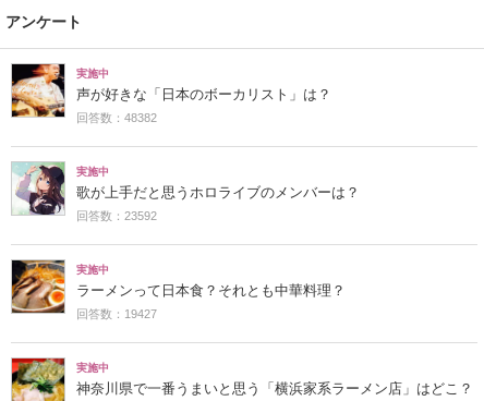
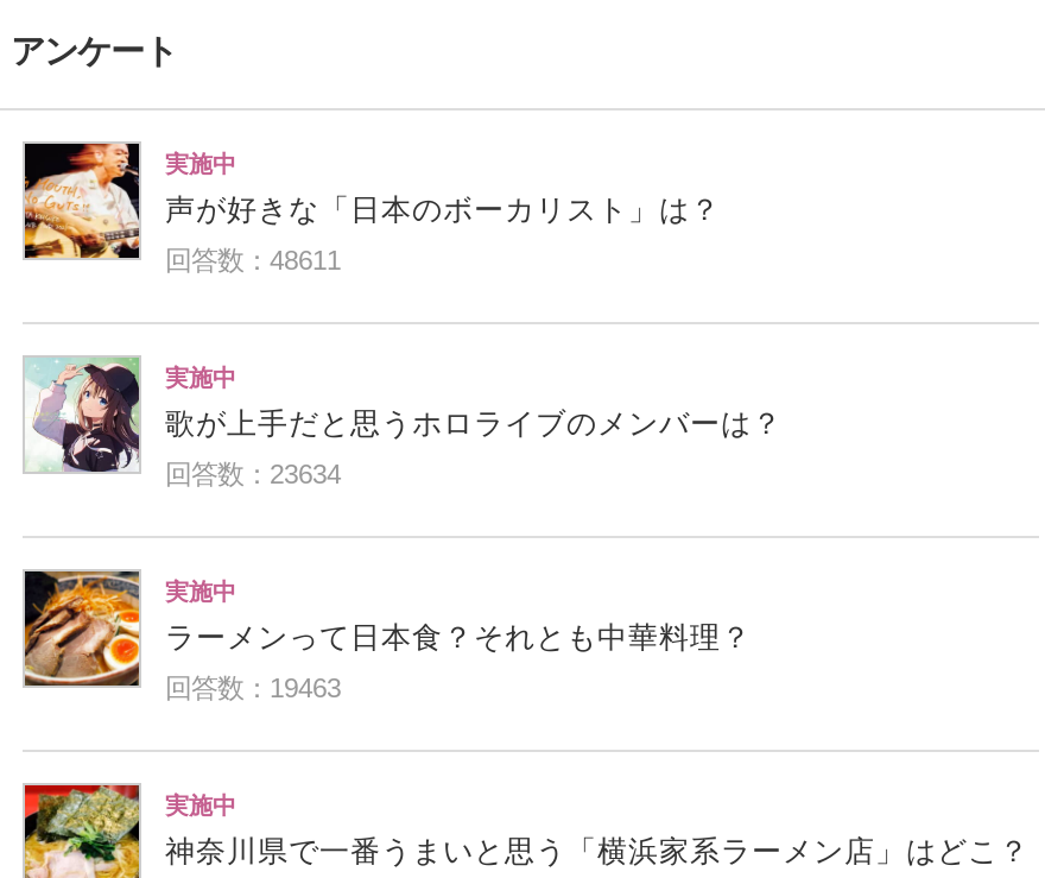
- 回答数：48382
+ 回答数：48611

- 回答数：23592
+ 回答数：23634

- 回答数：19427
+ 回答数：19463
